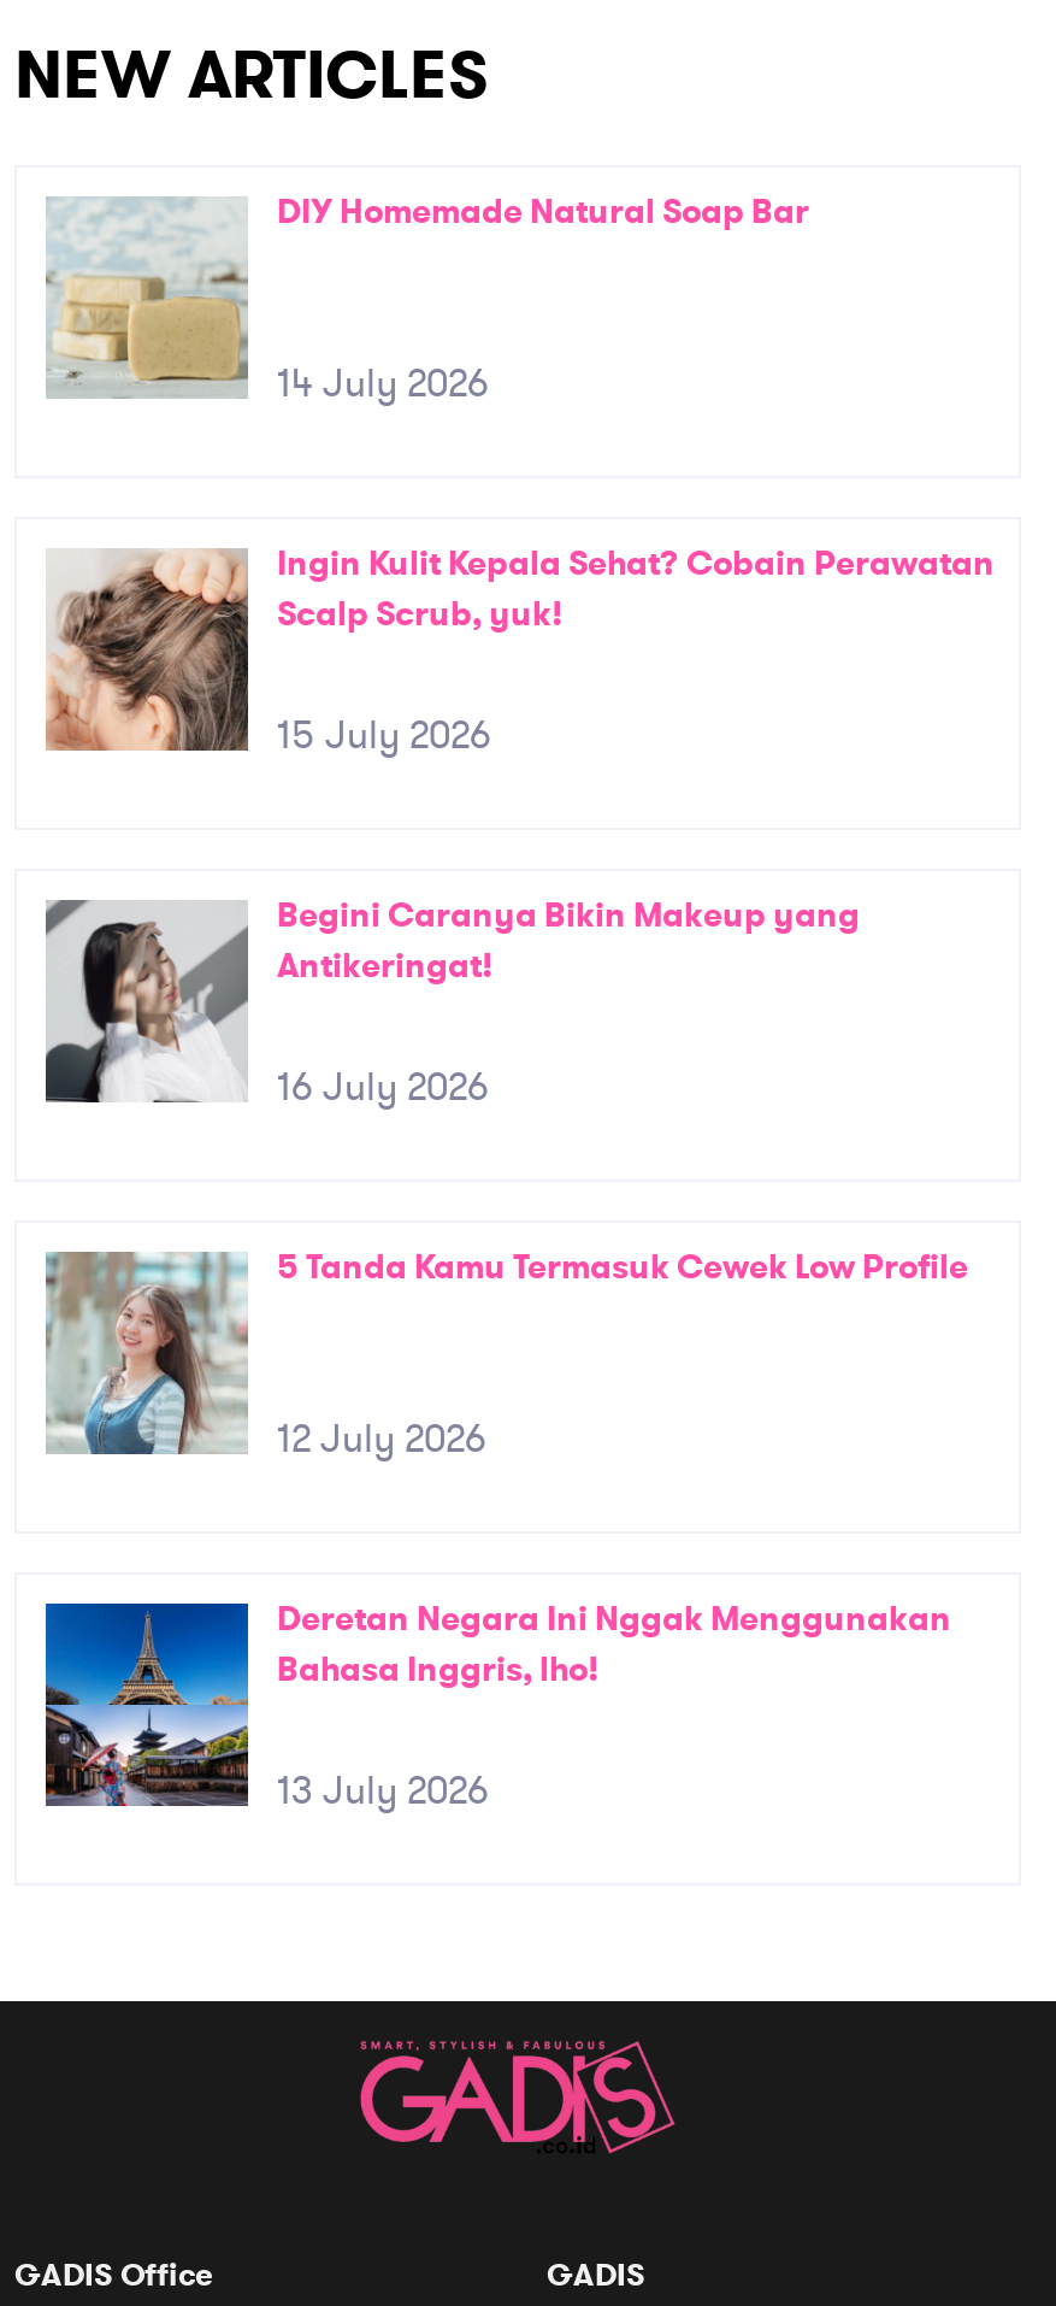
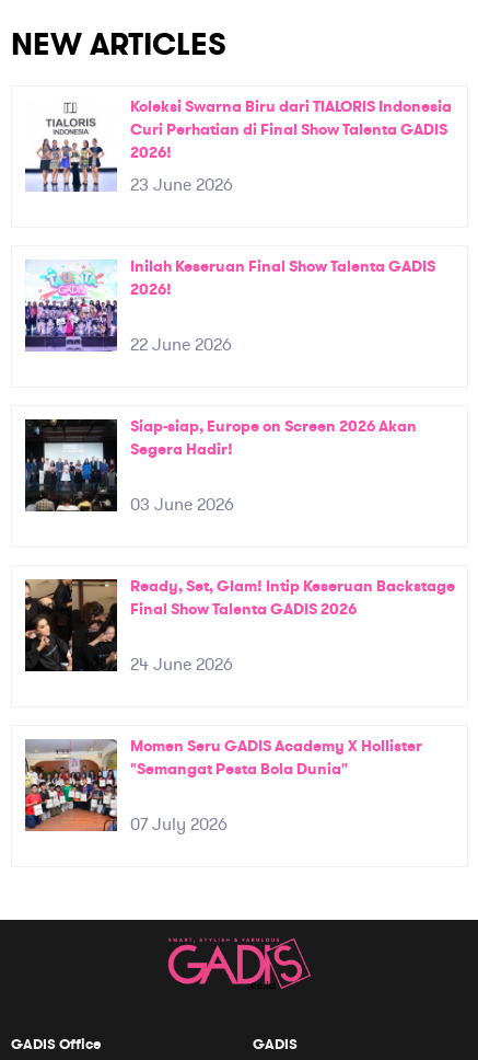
- [image]
- DIY Homemade Natural Soap Bar
- 14 July 2026
- Ingin Kulit Kepala Sehat? Cobain Perawatan
- Scalp Scrub, yuk!
- 15 July 2026
- Begini Caranya Bikin Makeup yang
- Antikeringat!
- 16 July 2026
- 5 Tanda Kamu Termasuk Cewek Low Profile
- 12 July 2026
- Deretan Negara Ini Nggak Menggunakan
- Bahasa Inggris, lho!
- 13 July 2026
+ [image]
+ Koleksi Swarna Biru dari TIALORIS Indonesia
+ Curi Perhatian di Final Show Talenta GADIS
+ 2026!
+ 23 June 2026
+ Inilah Keseruan Final Show Talenta GADIS
+ 2026!
+ 22 June 2026
+ Siap-siap, Europe on Screen 2026 Akan
+ Segera Hadir!
+ 03 June 2026
+ Ready, Set, Glam! Intip Keseruan Backstage
+ Final Show Talenta GADIS 2026
+ 24 June 2026
+ Momen Seru GADIS Academy X Hollister
+ "Semangat Pesta Bola Dunia"
+ 07 July 2026

- [image]
+ [image]

- [image]
+ [image]

- [image]
+ [image]

- [image]
+ [image]
